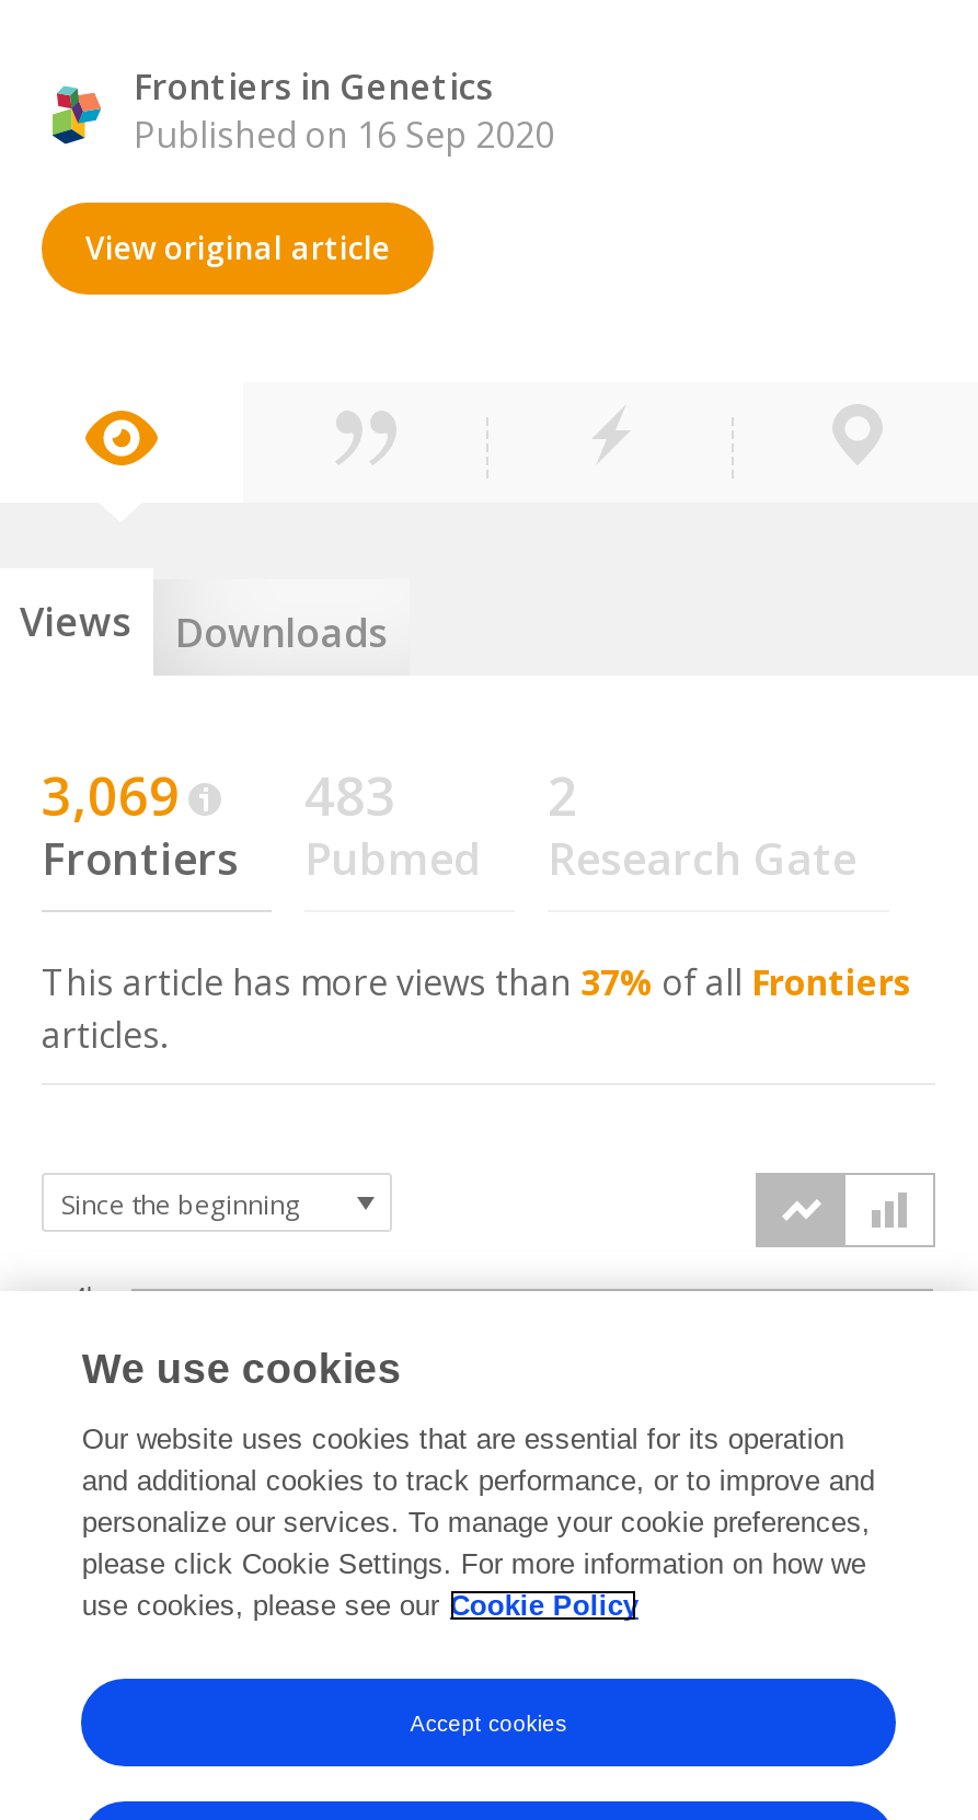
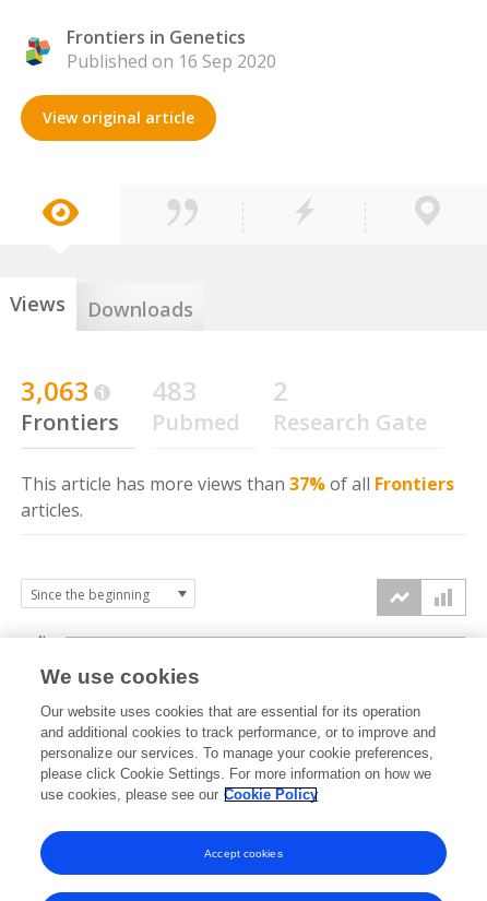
- 3,069
+ 3,063
